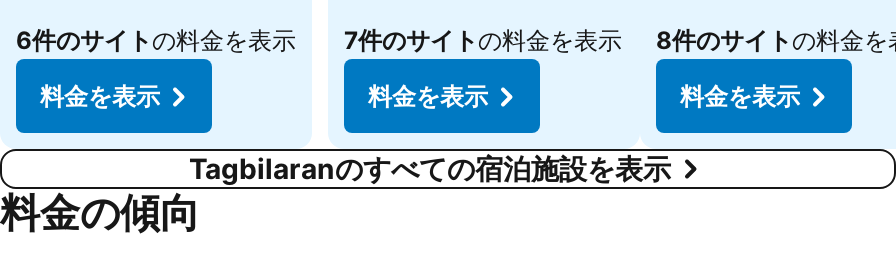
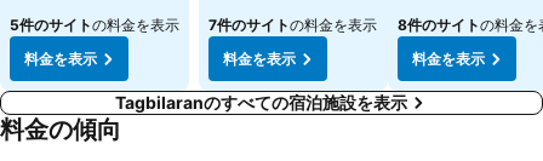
- 6件のサイトの料金を表示
+ 5件のサイトの料金を表示
